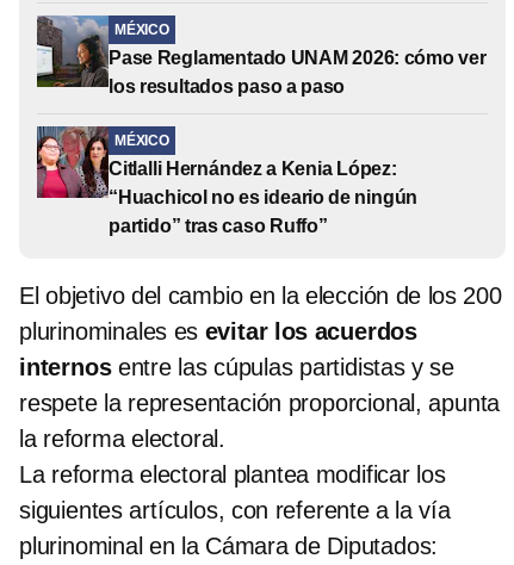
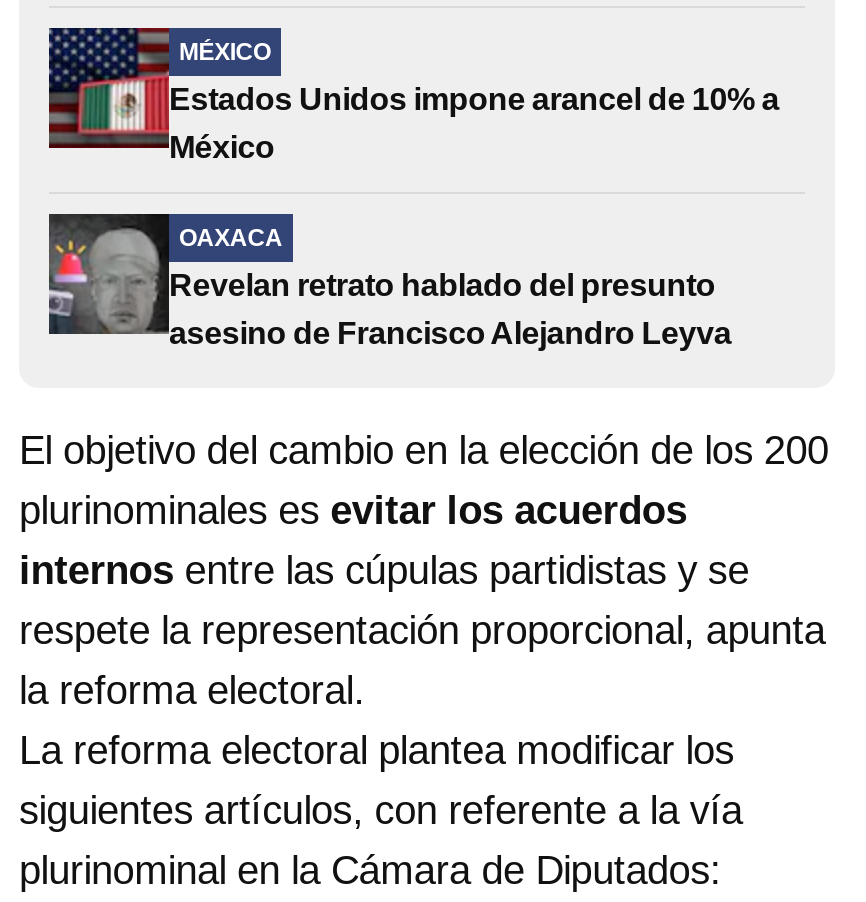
- [image]
- Pase Reglamentado UNAM 2026: cómo ver
- los resultados paso a paso
+ [image]
+ Estados Unidos impone arancel de 10% a
+ México

- [image]
- Citlalli Hernández a Kenia López:
- “Huachicol no es ideario de ningún
- partido” tras caso Ruffo”
+ [image]
+ Revelan retrato hablado del presunto
+ asesino de Francisco Alejandro Leyva

- MÉXICO
+ OAXACA
